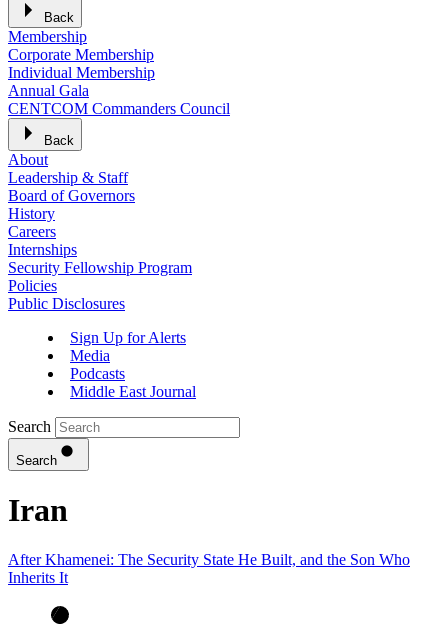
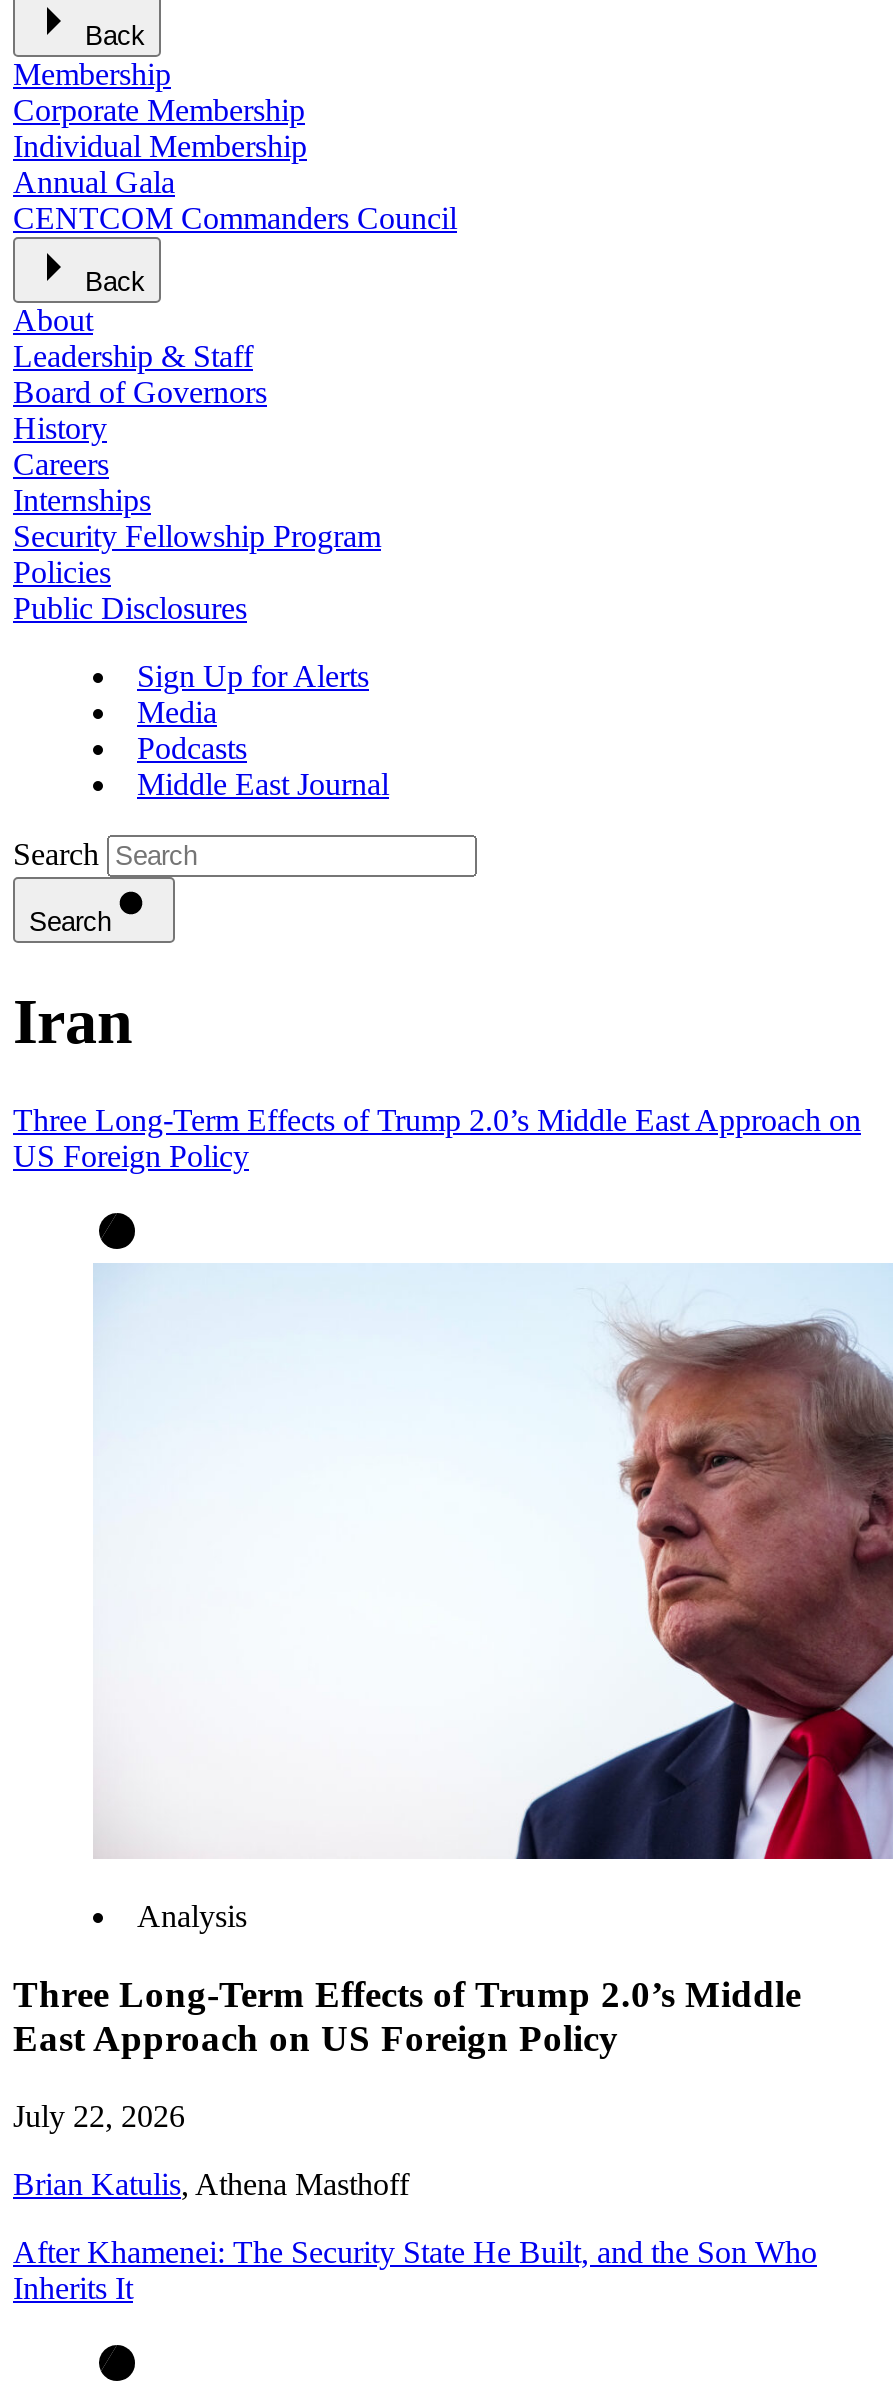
+ Three Long-Term Effects of Trump 2.0’s Middle East Approach on
+ US Foreign Policy

+ [image]
+ Analysis
+ Three Long-Term Effects of Trump 2.0’s Middle
+ East Approach on US Foreign Policy
+ July 22, 2026
+ Brian Katulis, Athena Masthoff
